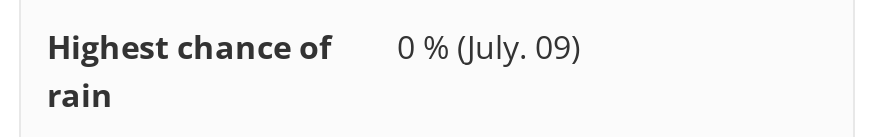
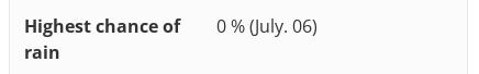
- Highest chance of 0 % (July. 09)
+ Highest chance of 0 % (July. 06)
